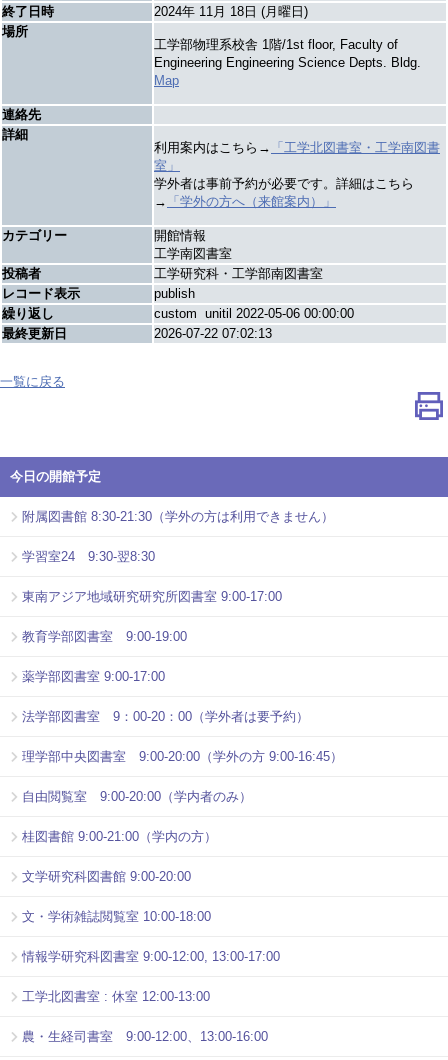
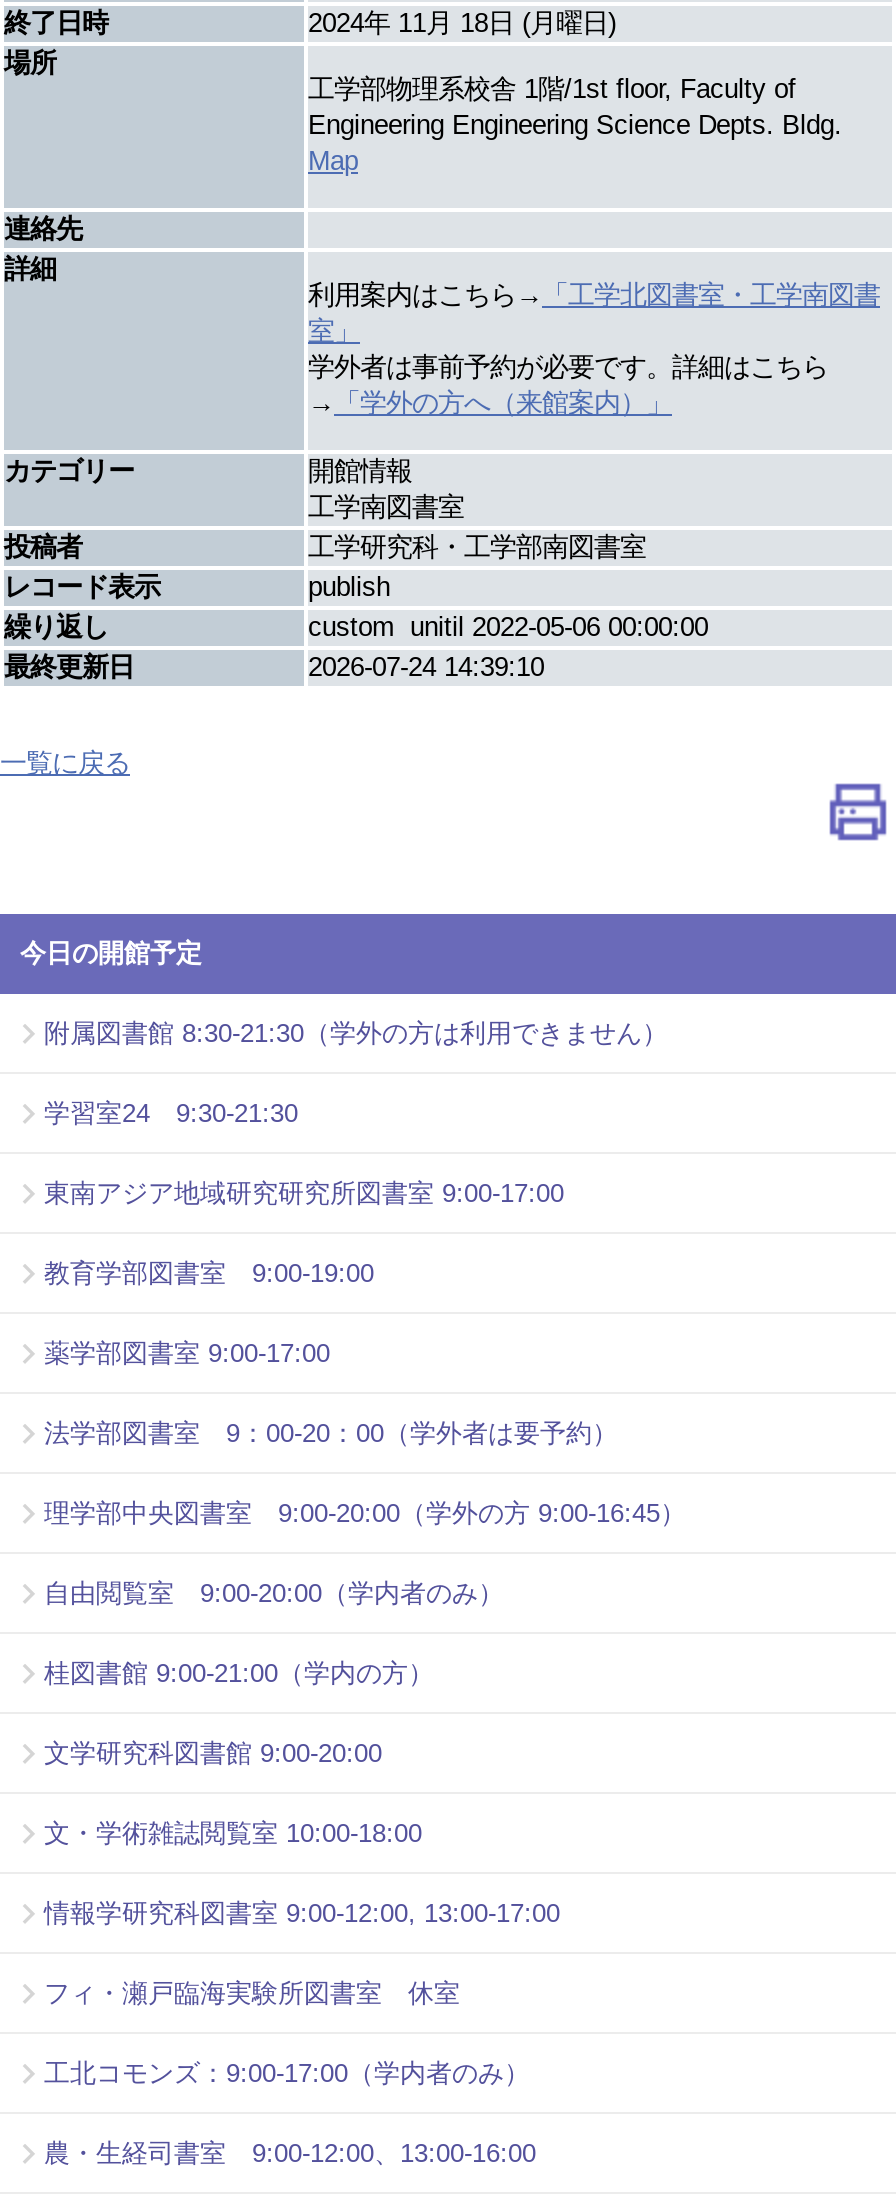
- 2026-07-22 07:02:13
+ 2026-07-24 14:39:10

- 学習室24 9:30-翌8:30
+ 学習室24 9:30-21:30

- 工学北図書室 : 休室 12:00-13:00
+ フィ・瀬戸臨海実験所図書室 休室
+ 工北コモンズ：9:00-17:00（学内者のみ）
